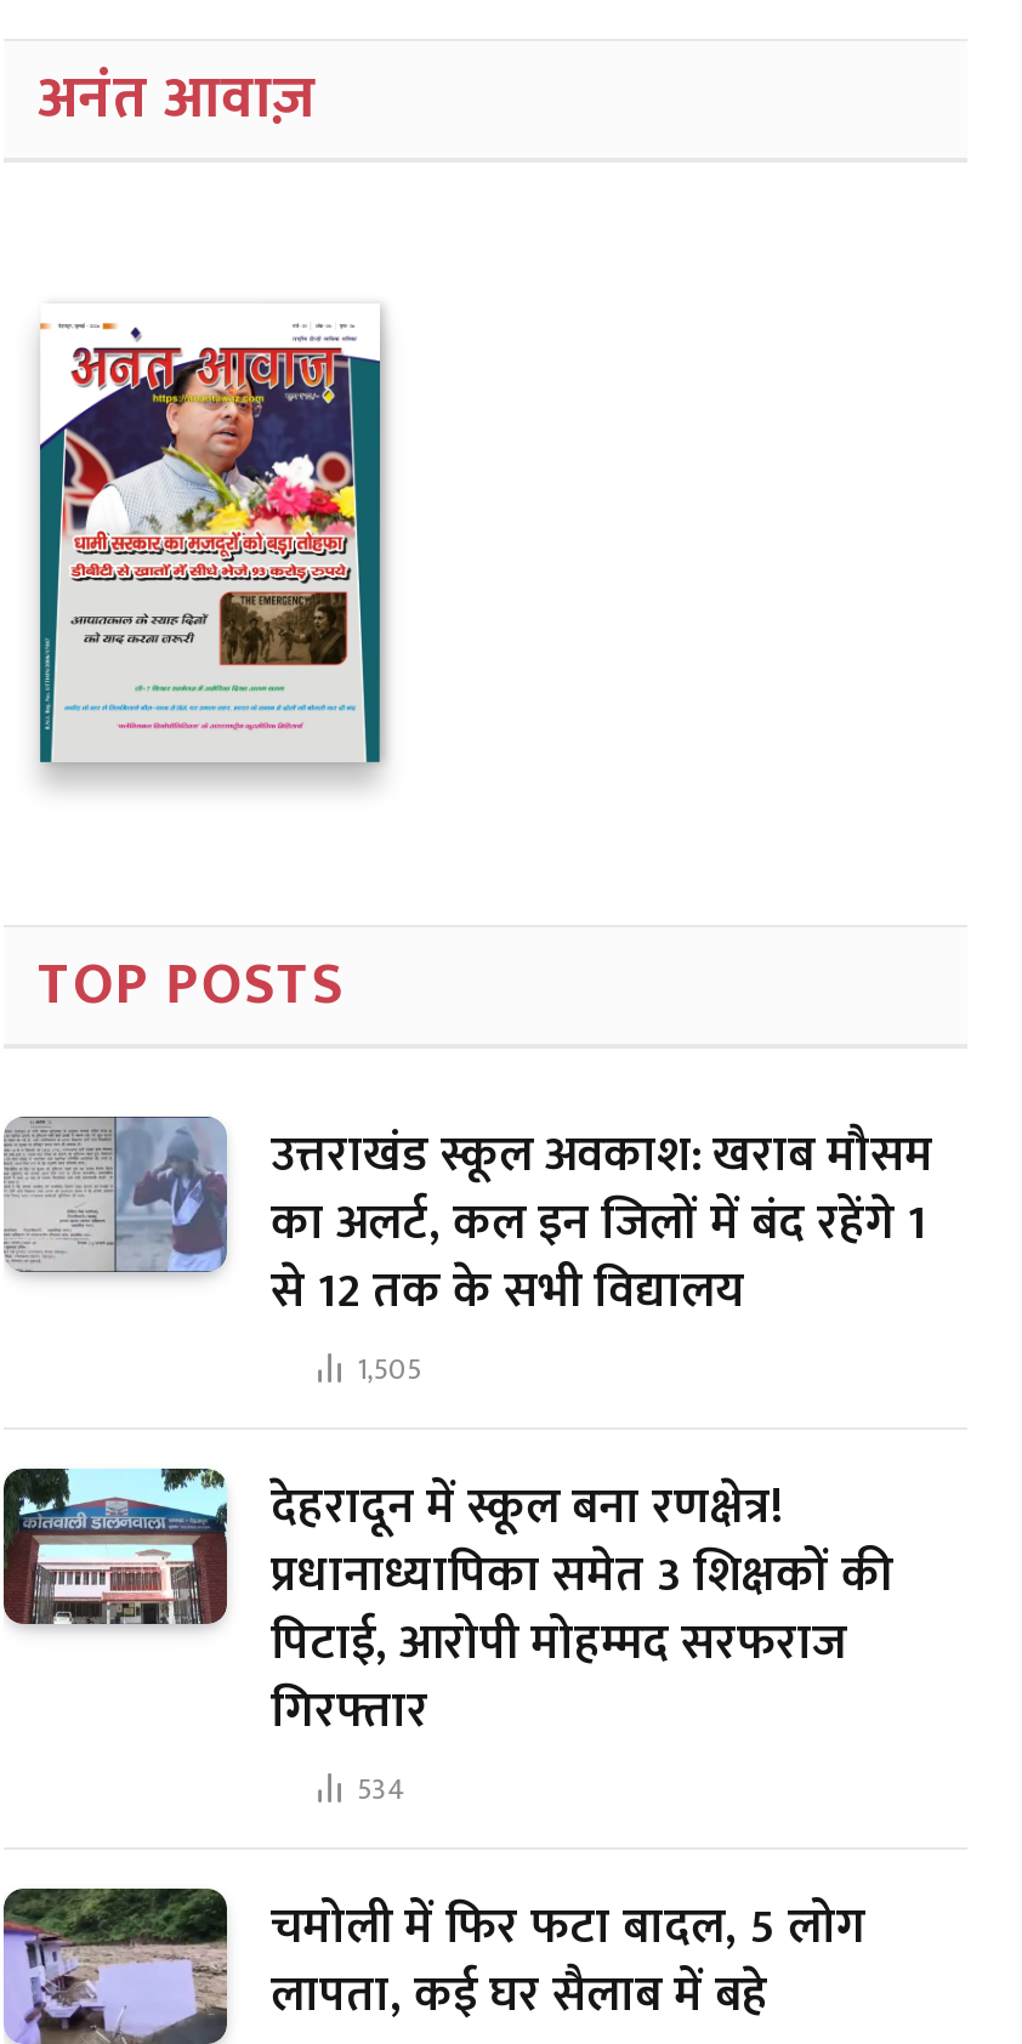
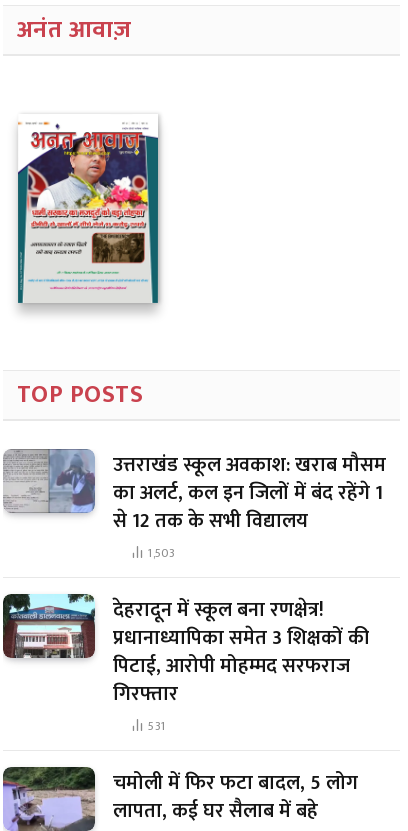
- 1,505
+ 1,503

- 534
+ 531
